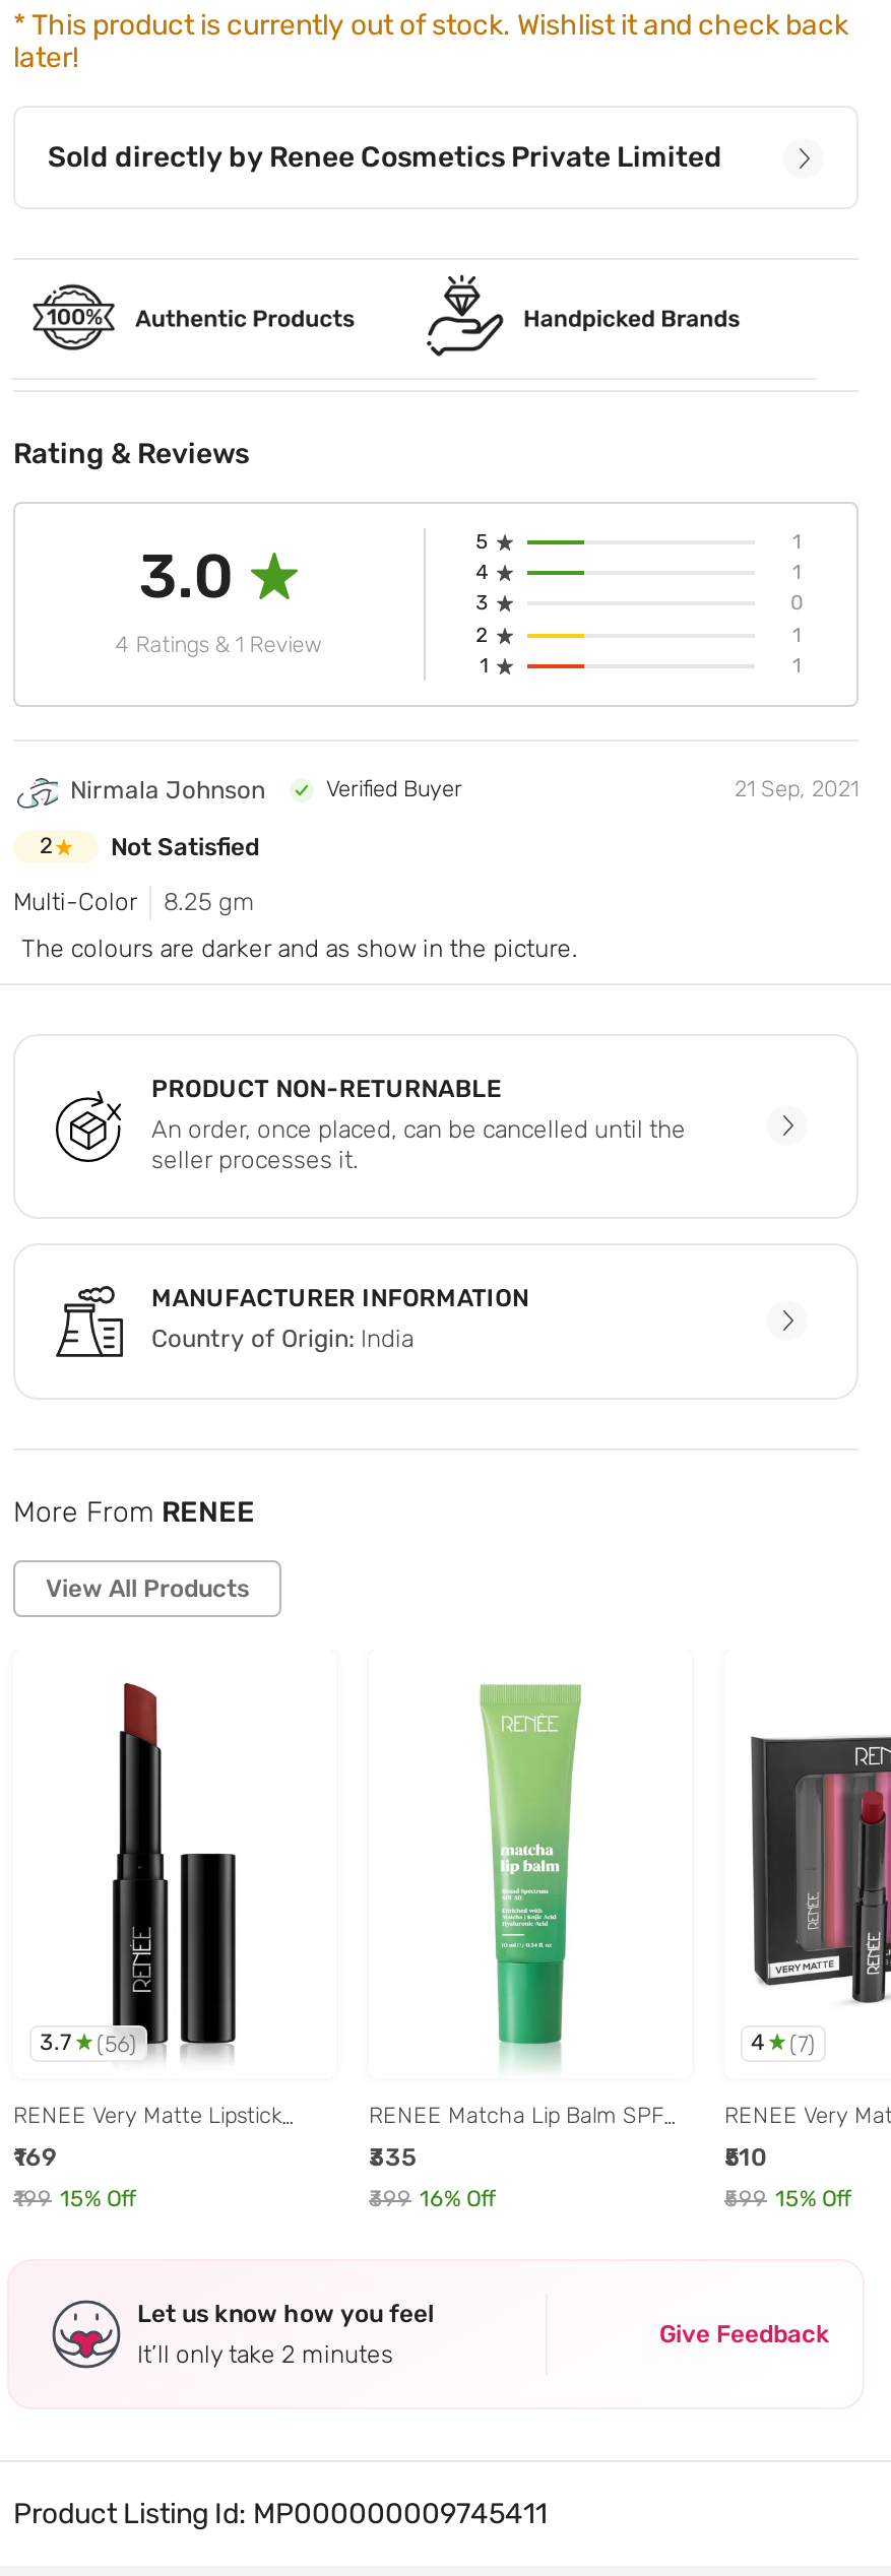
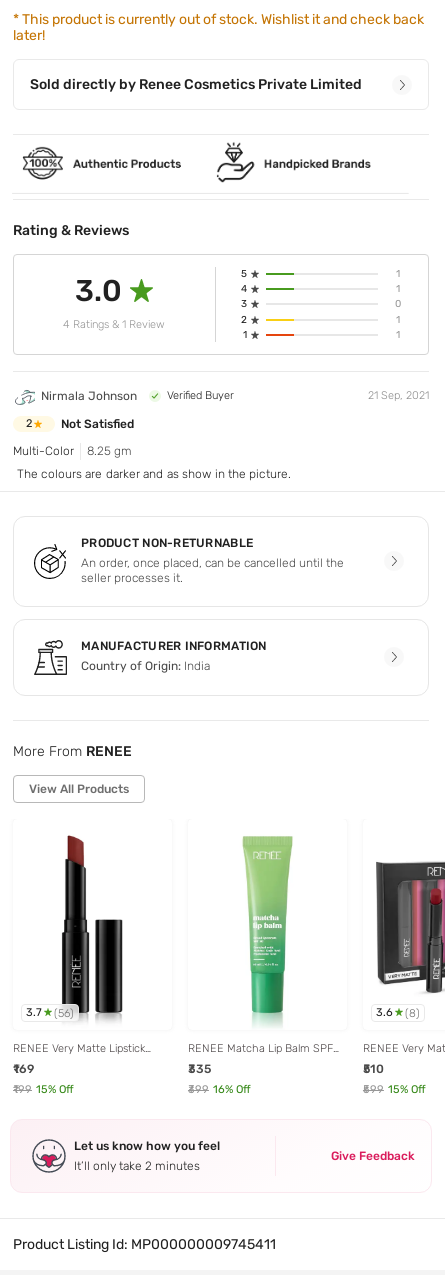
- 4
+ 3.6

- (7)
+ (8)
